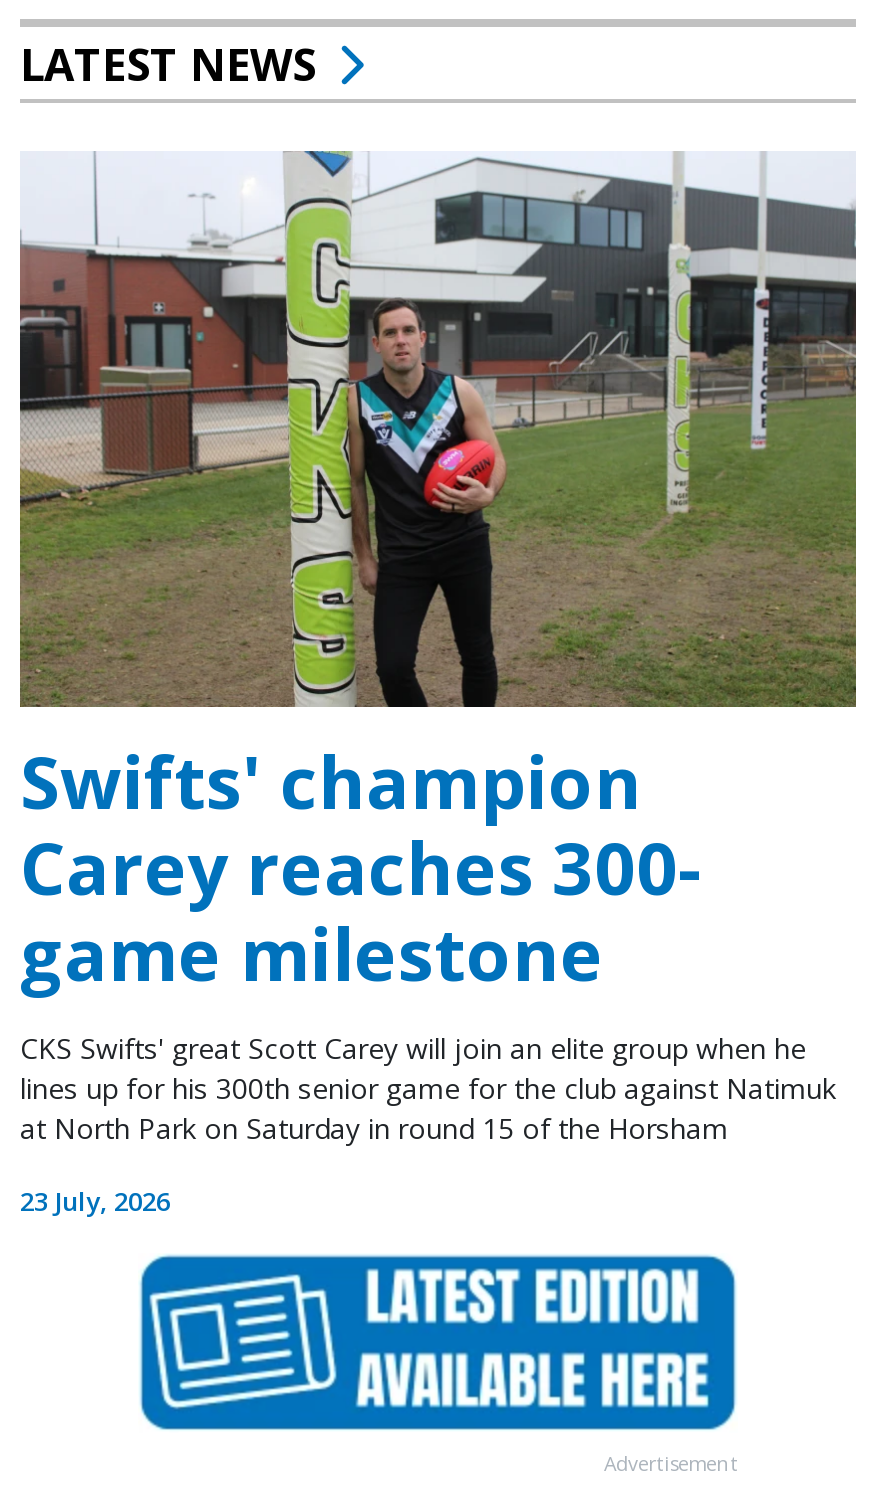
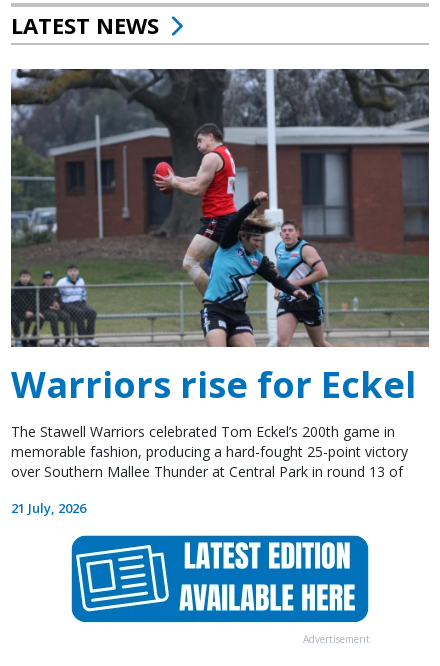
- [image]
- Swifts' champion
- Carey reaches 300-
- game milestone
- CKS Swifts' great Scott Carey will join an elite group when he
- lines up for his 300th senior game for the club against Natimuk
- at North Park on Saturday in round 15 of the Horsham
+ [image]
+ Warriors rise for Eckel
+ The Stawell Warriors celebrated Tom Eckel’s 200th game in
+ memorable fashion, producing a hard-fought 25-point victory
+ over Southern Mallee Thunder at Central Park in round 13 of

- 23 July, 2026
+ 21 July, 2026
